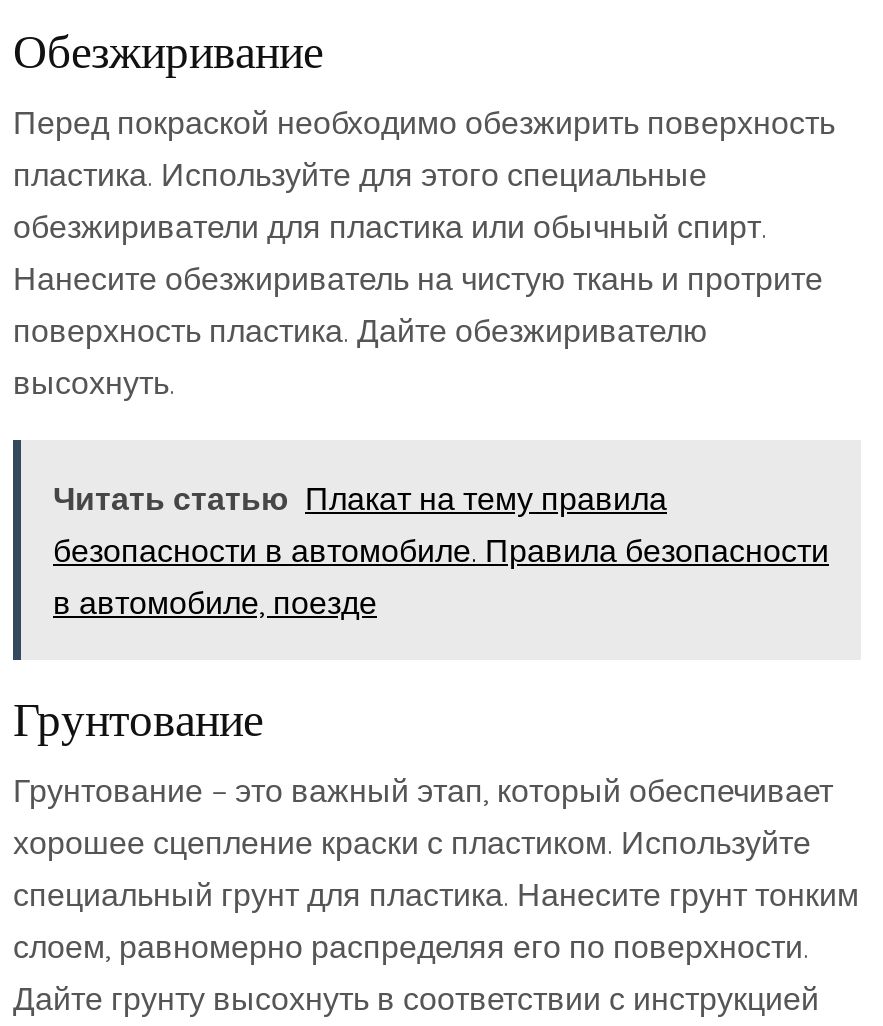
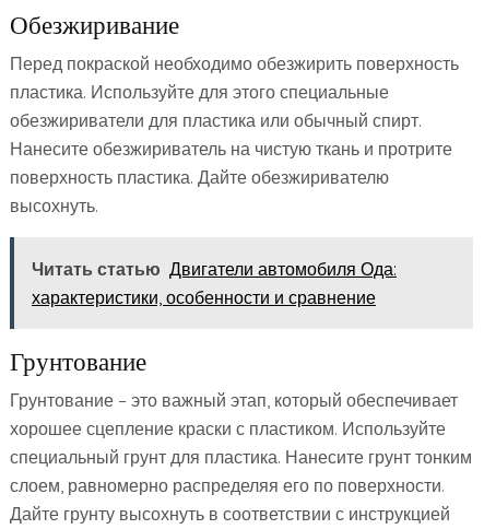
- Читать статью Плакат на тему правила
- безопасности в автомобиле. Правила безопасности
- в автомобиле, поезде
+ Читать статью Двигатели автомобиля Ода:
+ характеристики, особенности и сравнение
